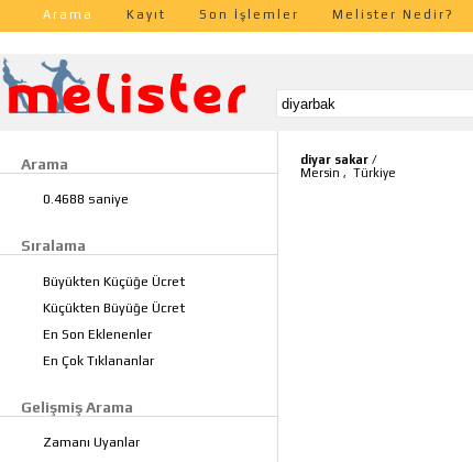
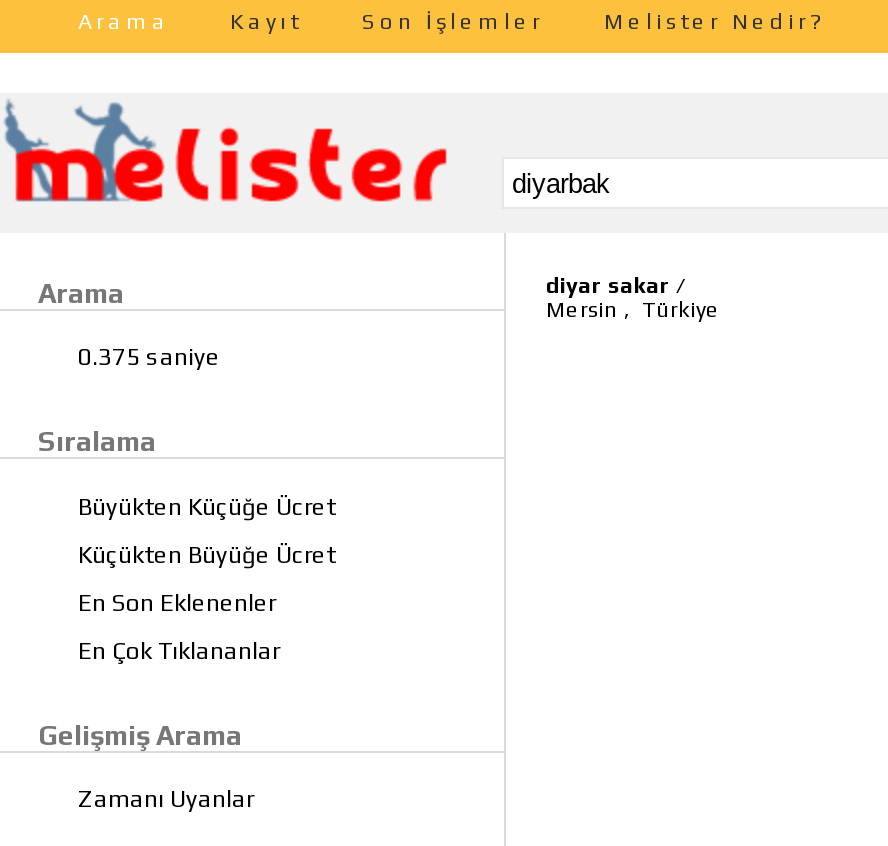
- 0.4688 saniye
+ 0.375 saniye
